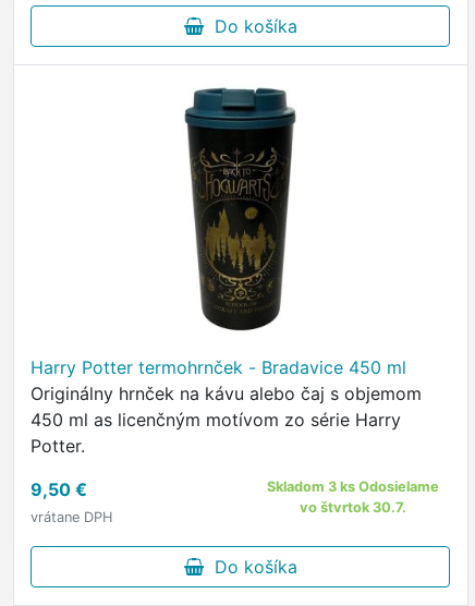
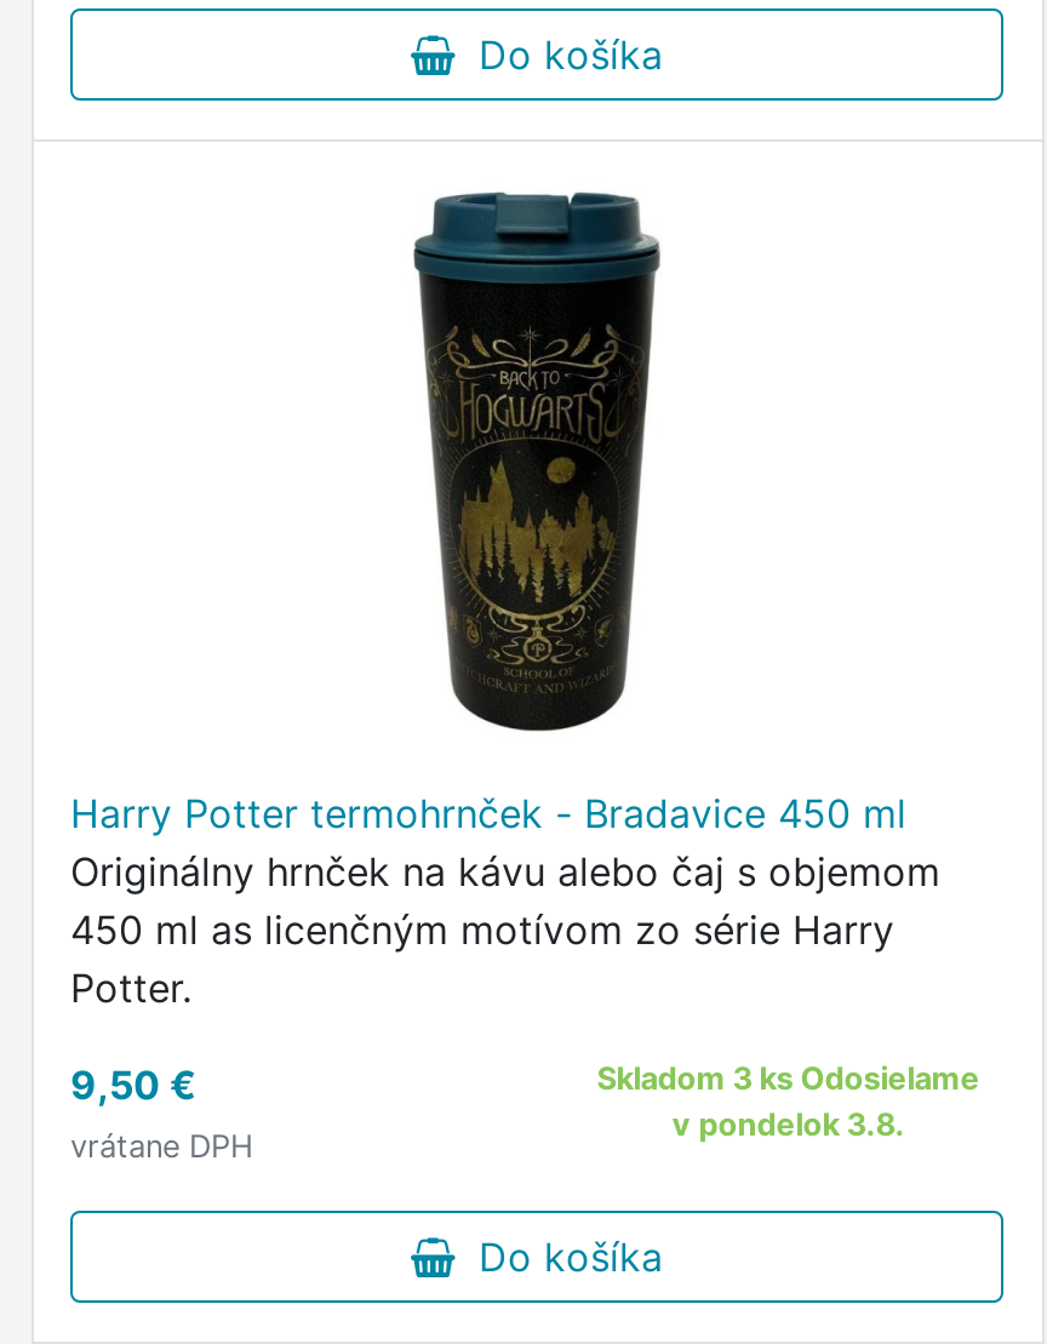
- vo štvrtok 30.7.
+ v pondelok 3.8.
